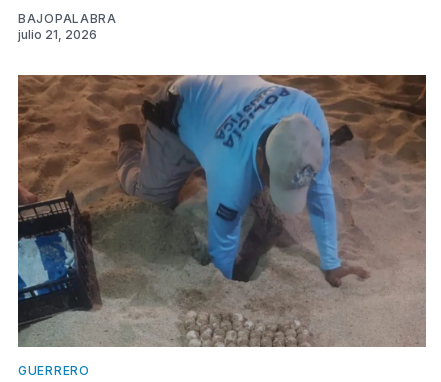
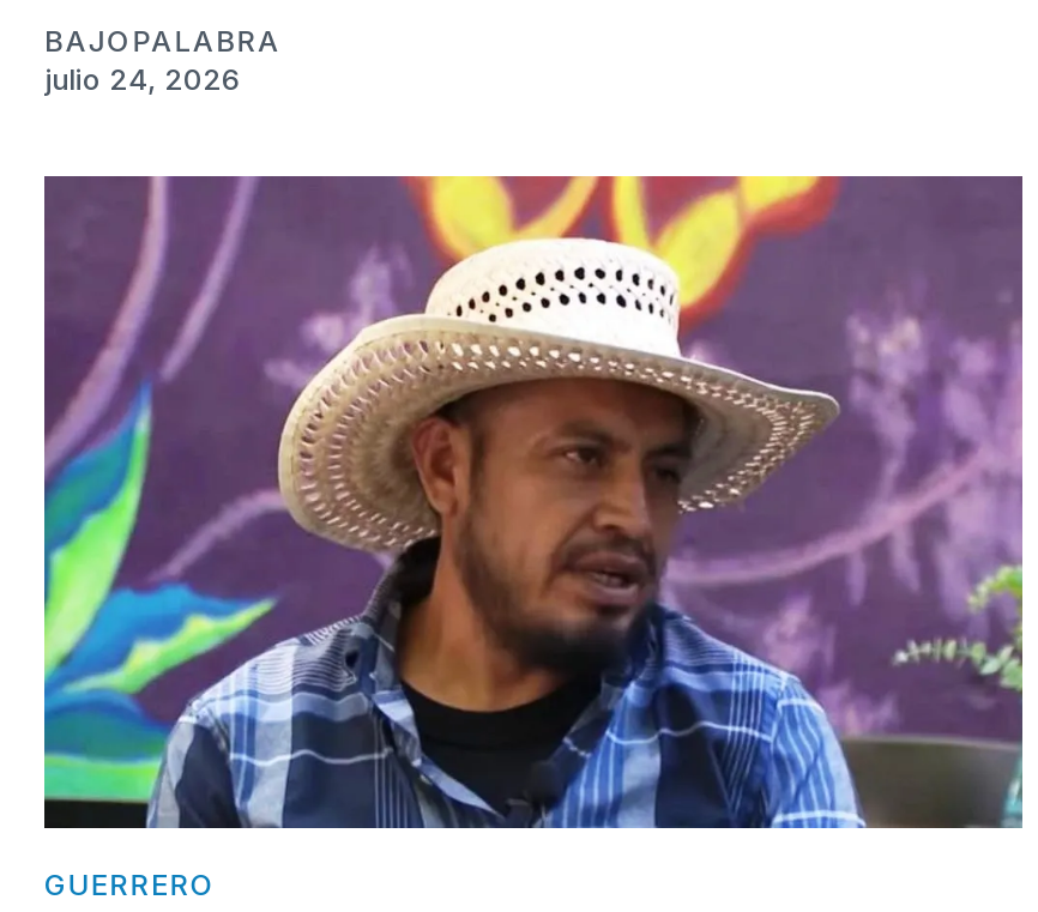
- julio 21, 2026
+ julio 24, 2026

- [image]
+ [image]
